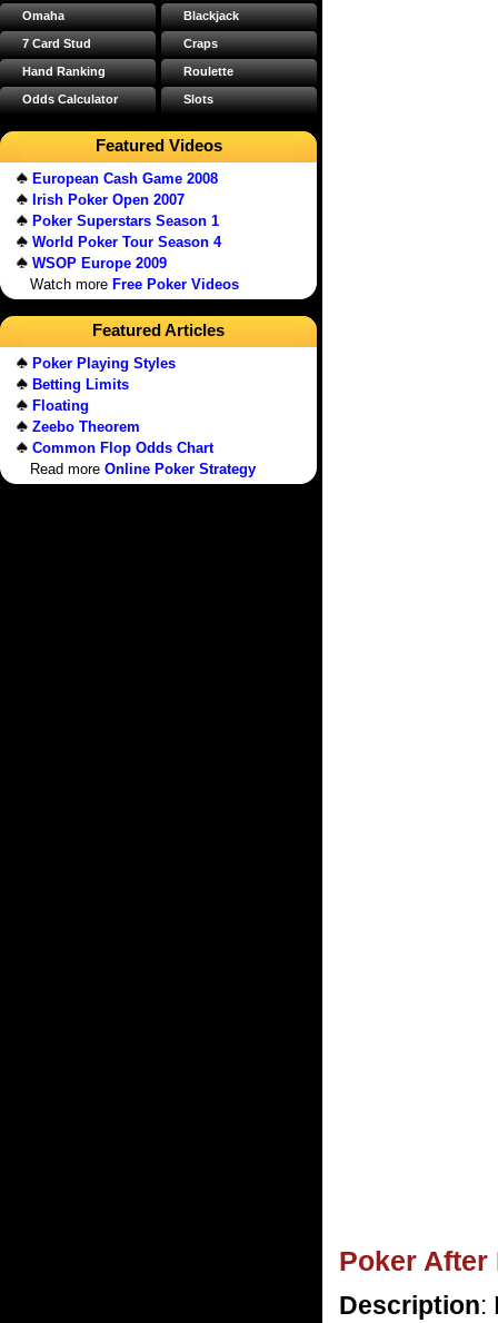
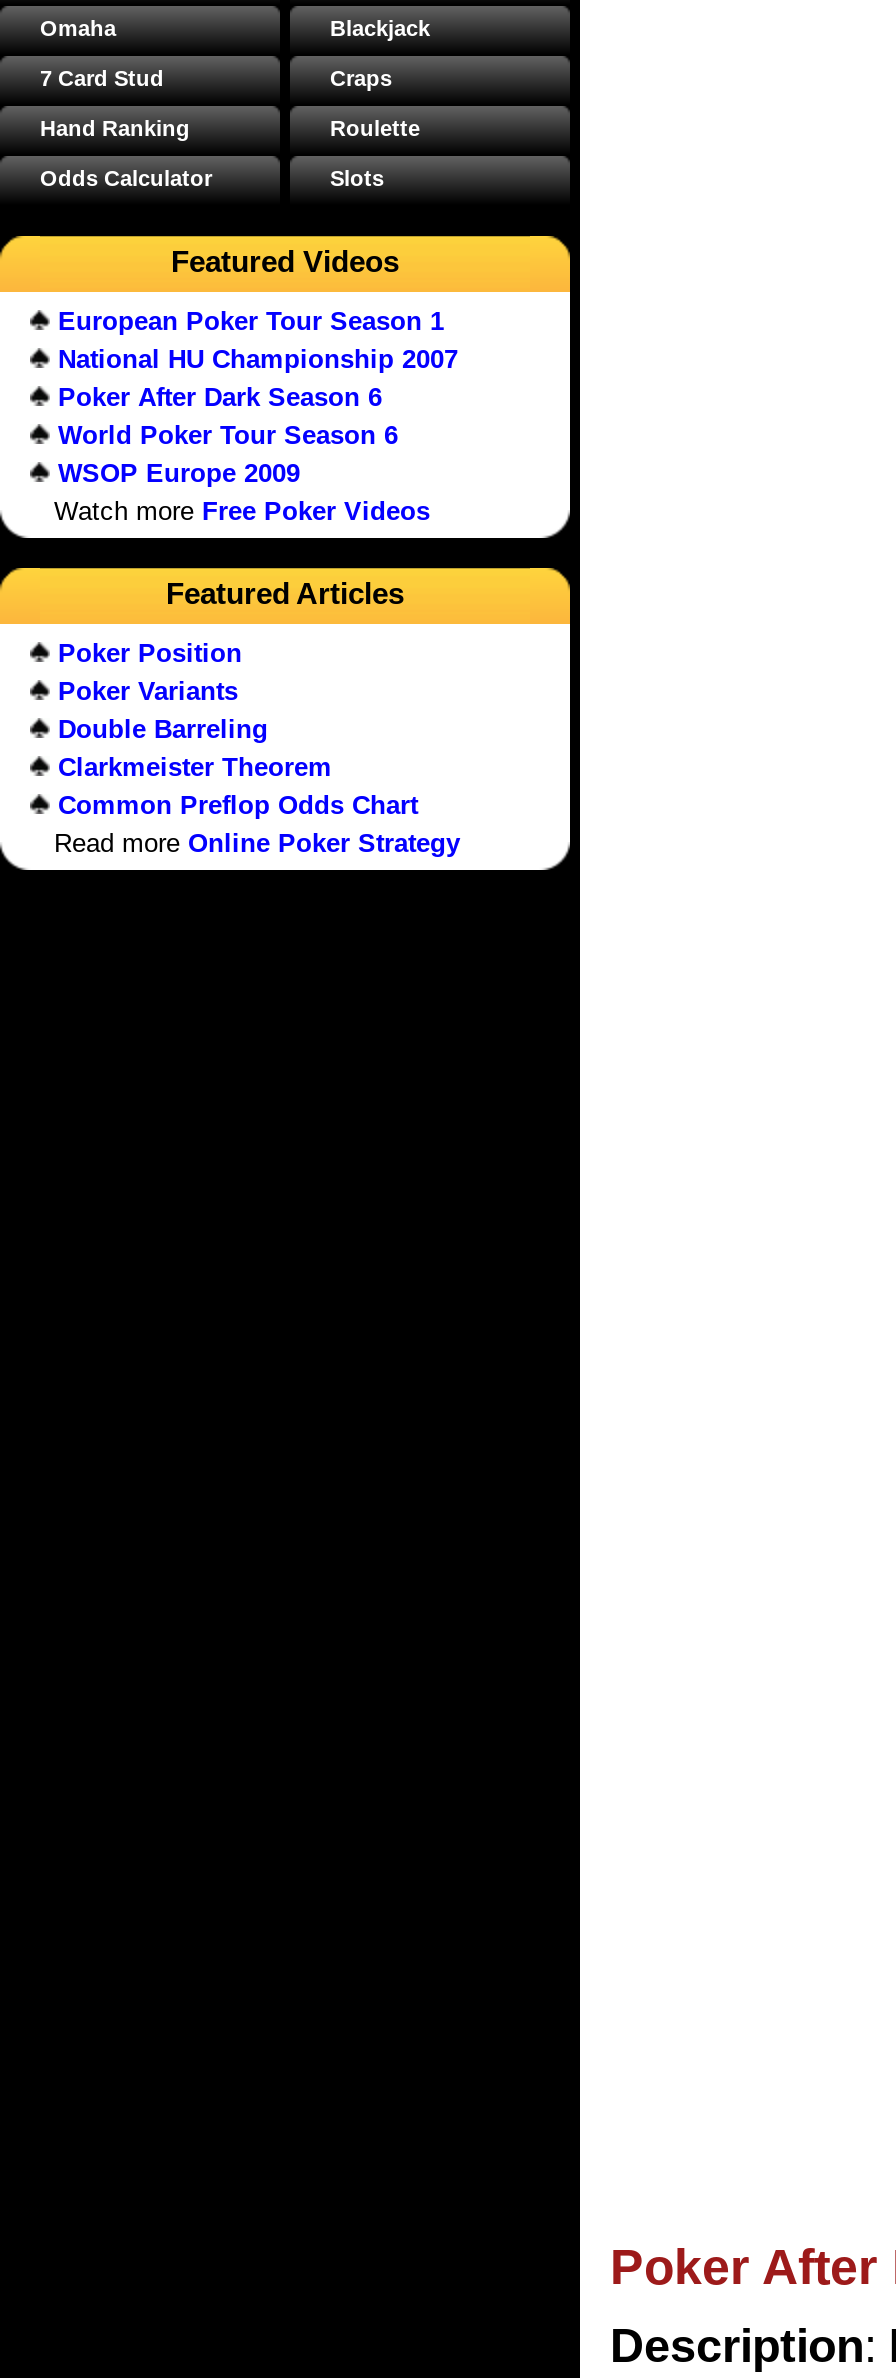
- European Cash Game 2008
- Irish Poker Open 2007
- Poker Superstars Season 1
- World Poker Tour Season 4
+ European Poker Tour Season 1
+ National HU Championship 2007
+ Poker After Dark Season 6
+ World Poker Tour Season 6

- Poker Playing Styles
- Betting Limits
- Floating
- Zeebo Theorem
- Common Flop Odds Chart
+ Poker Position
+ Poker Variants
+ Double Barreling
+ Clarkmeister Theorem
+ Common Preflop Odds Chart
